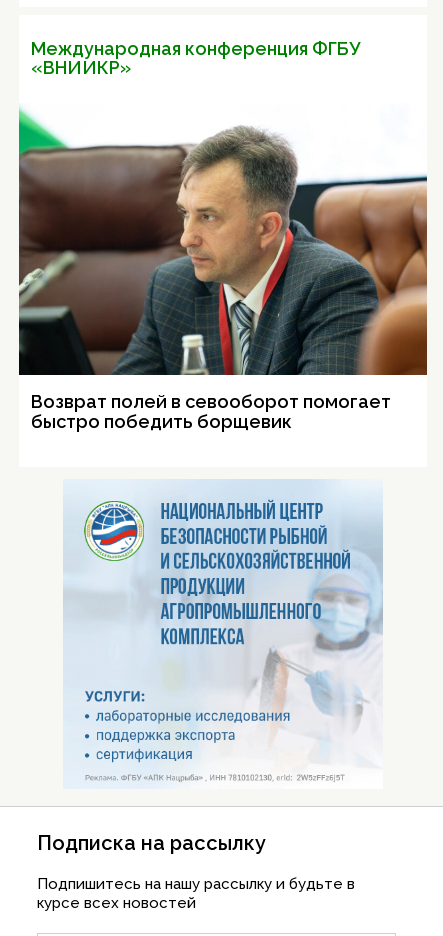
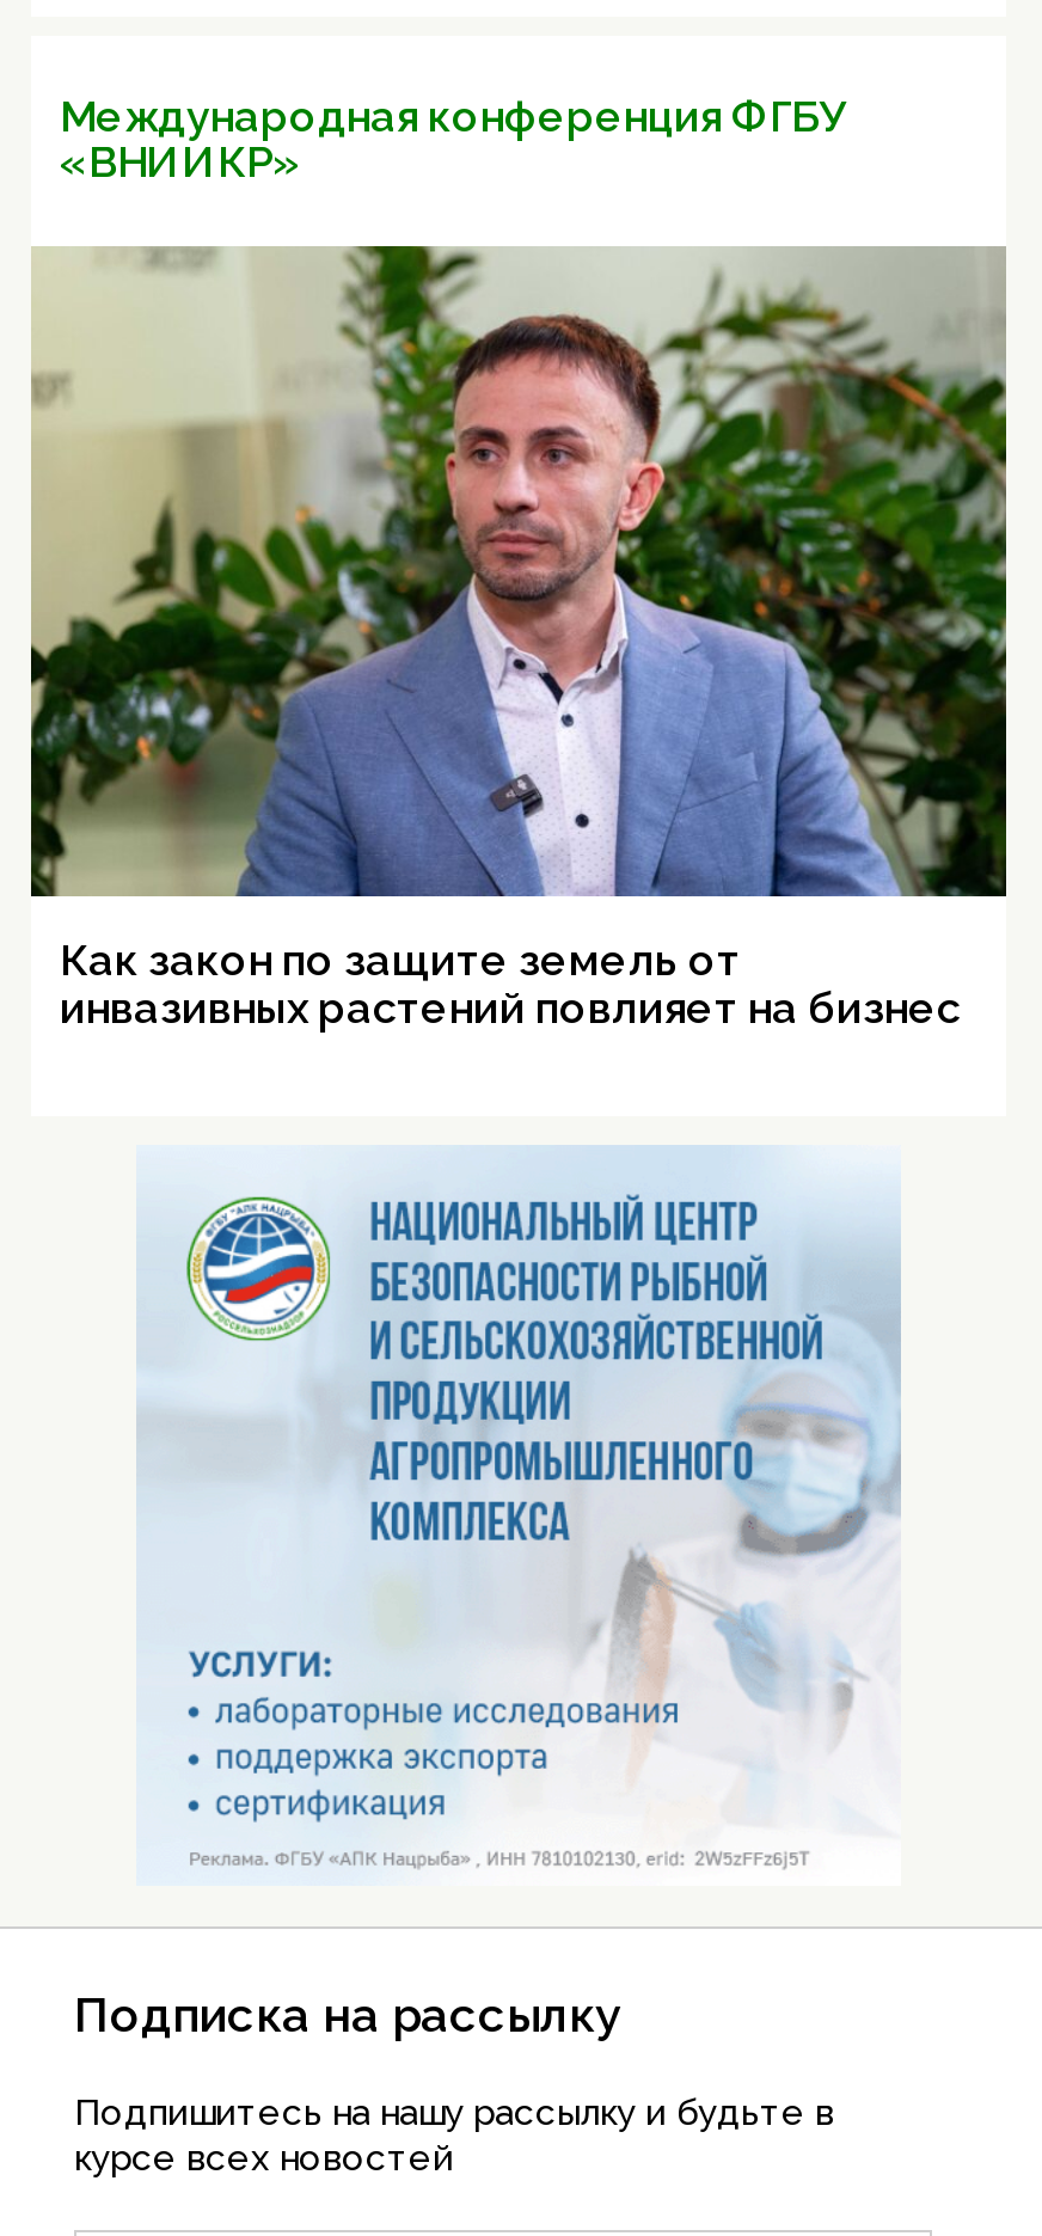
- [image]
- Возврат полей в севооборот помогает
- быстро победить борщевик
+ [image]
+ Как закон по защите земель от
+ инвазивных растений повлияет на бизнес
